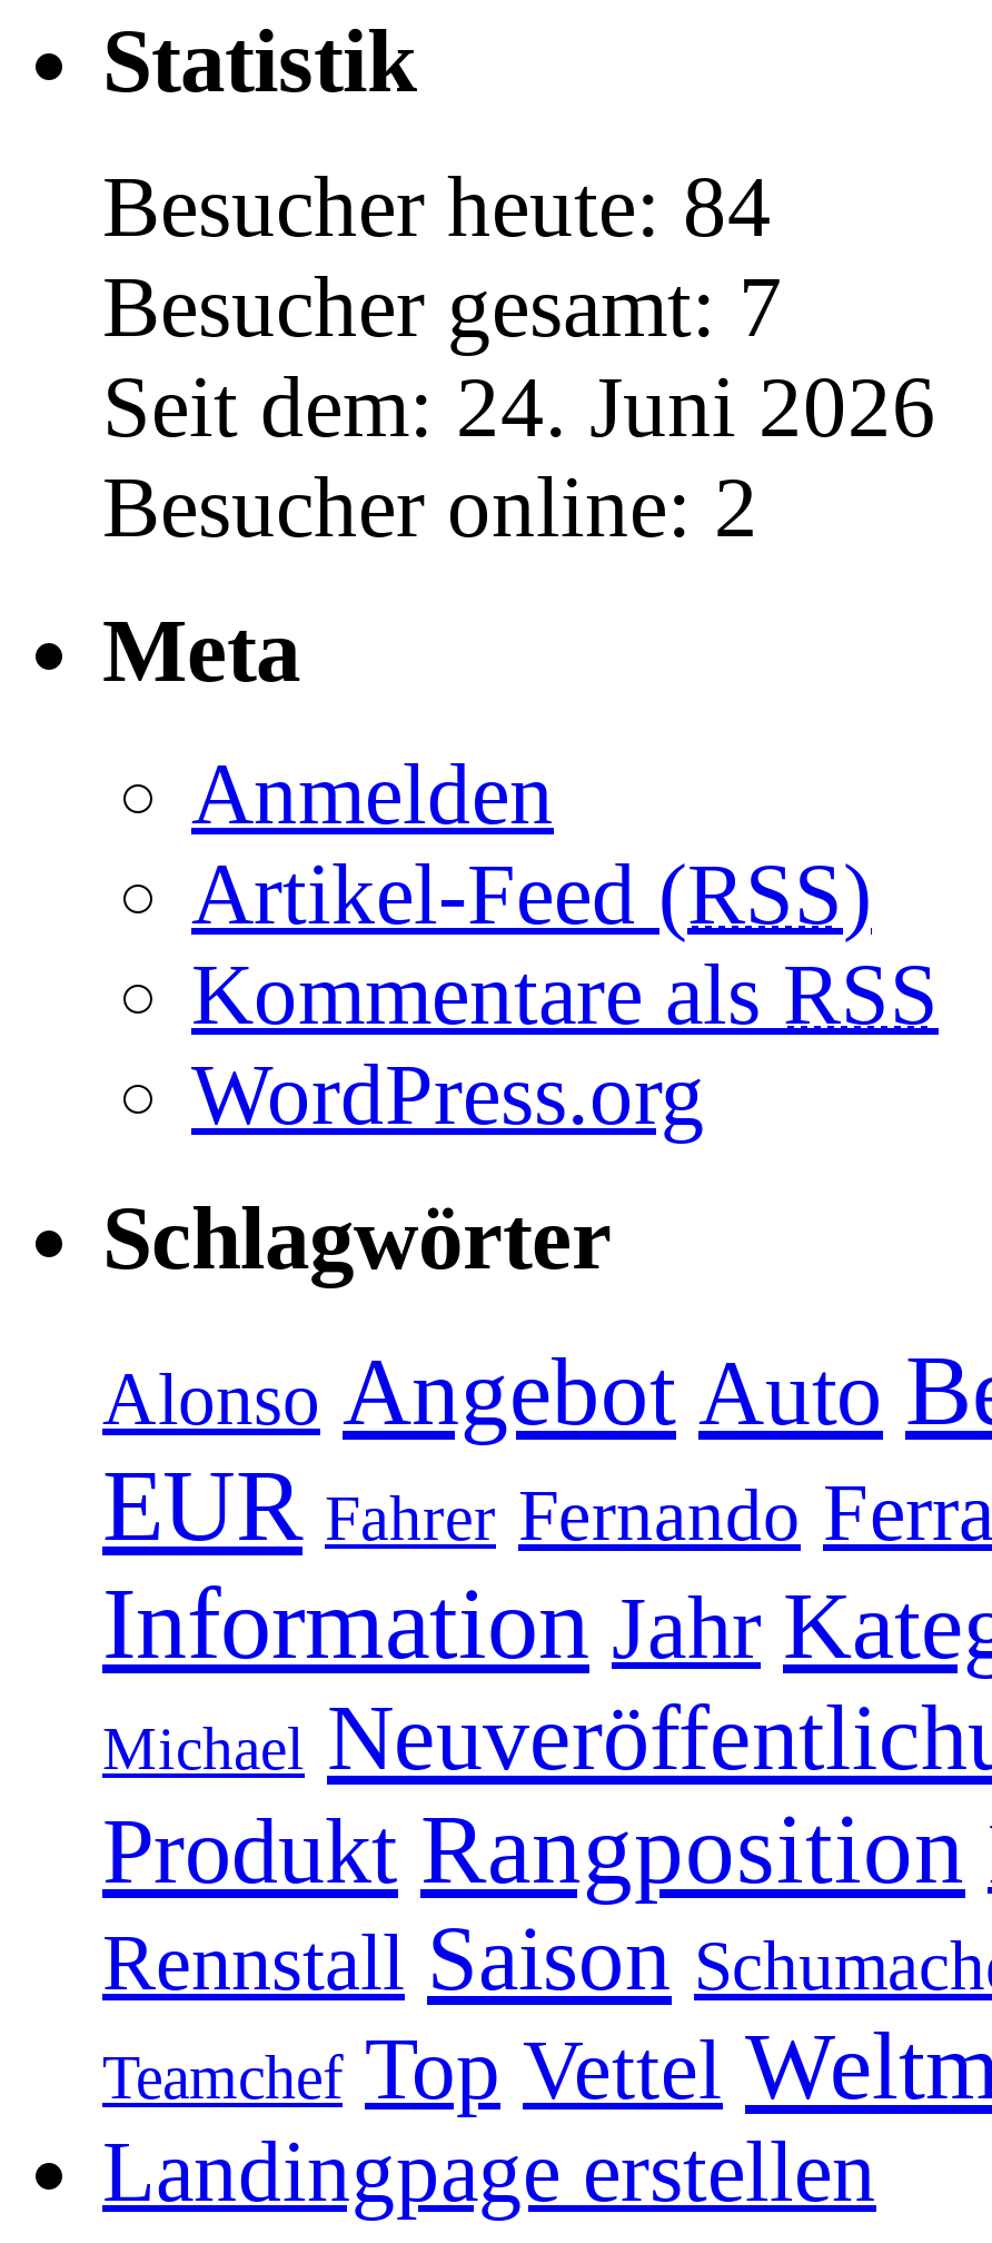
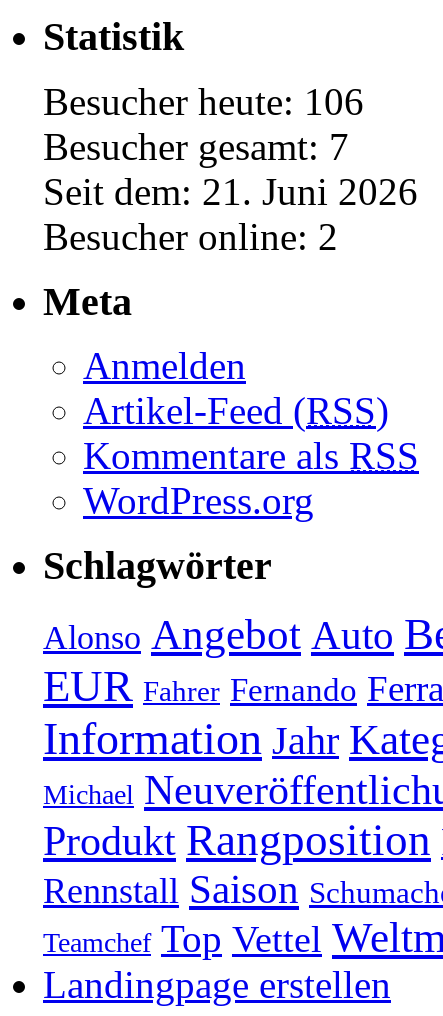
- Besucher heute: 84
+ Besucher heute: 106

- Seit dem: 24. Juni 2026
+ Seit dem: 21. Juni 2026
